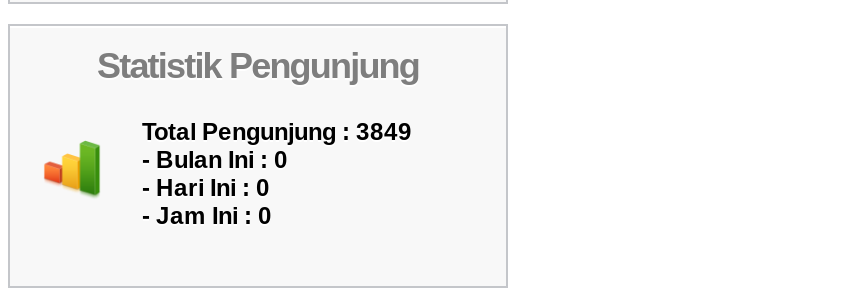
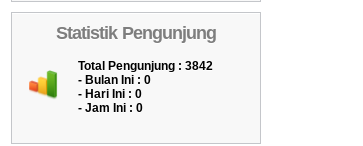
- Total Pengunjung : 3849
+ Total Pengunjung : 3842
